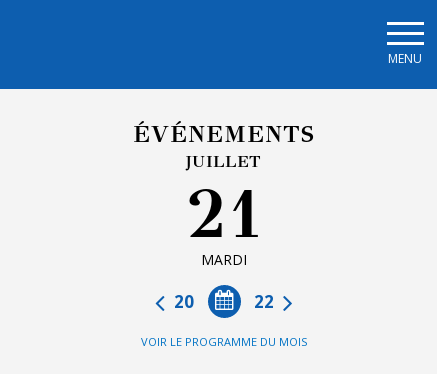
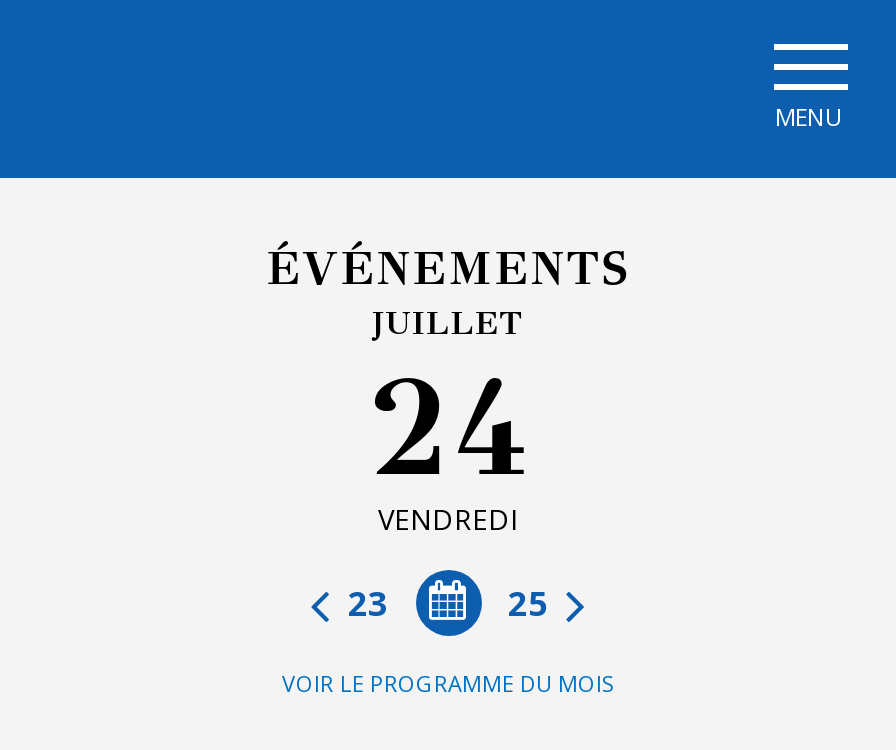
- 21
- MARDI
+ 24
+ VENDREDI

- 22
- 20
+ 25
+ 23
